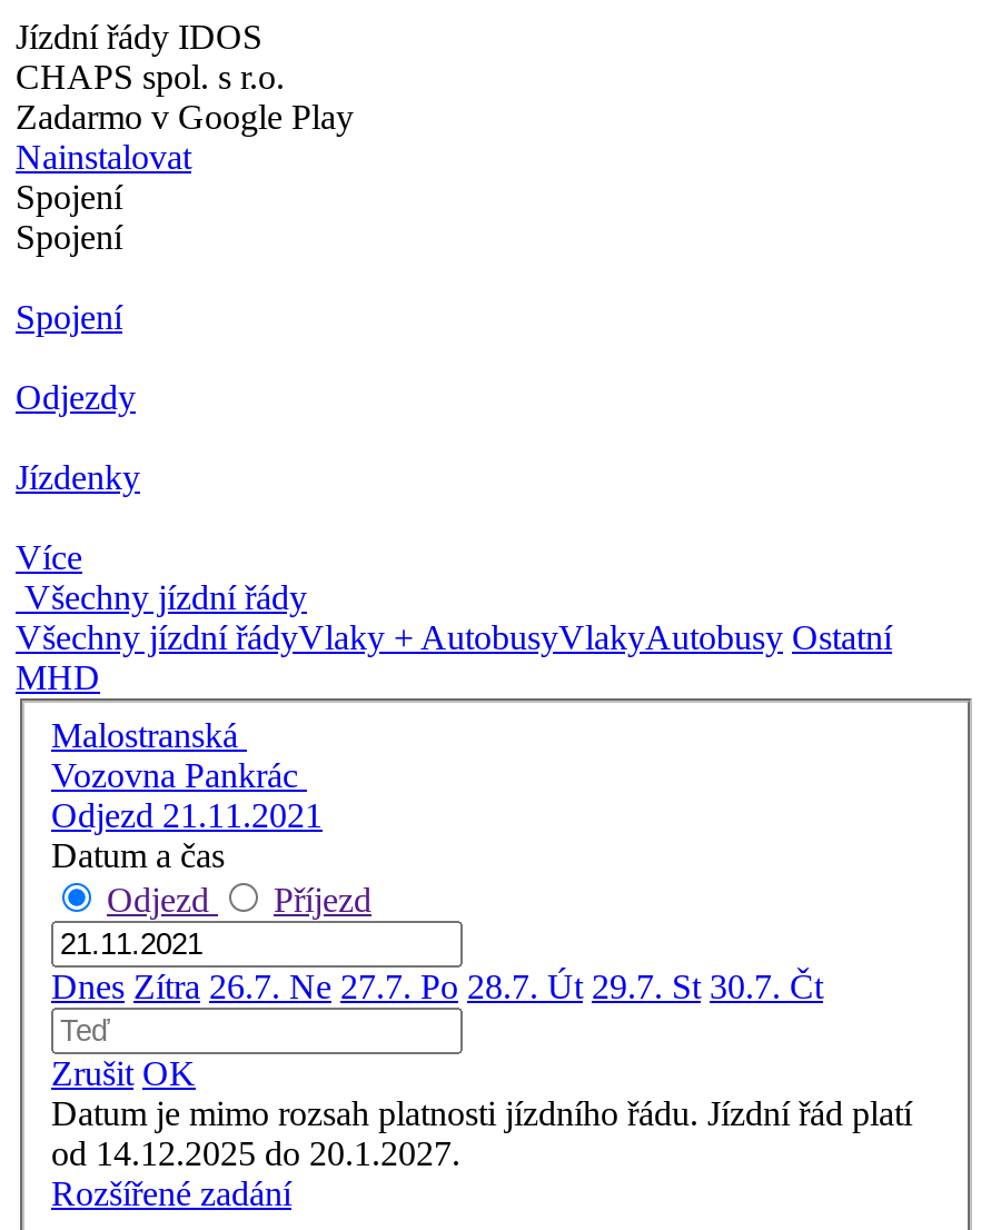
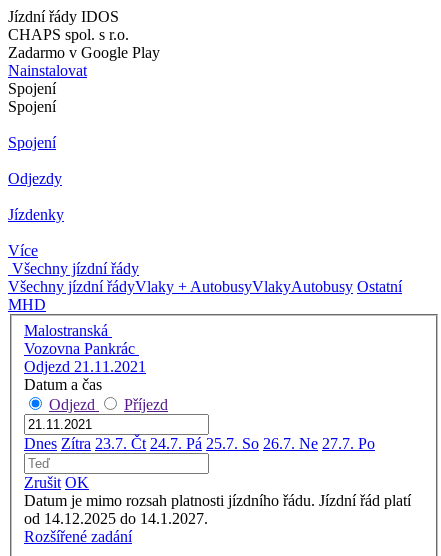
- Dnes Zítra 26.7. Ne 27.7. Po 28.7. Út 29.7. St 30.7. Čt
+ Dnes Zítra 23.7. Čt 24.7. Pá 25.7. So 26.7. Ne 27.7. Po

- od 14.12.2025 do 20.1.2027.
+ od 14.12.2025 do 14.1.2027.
